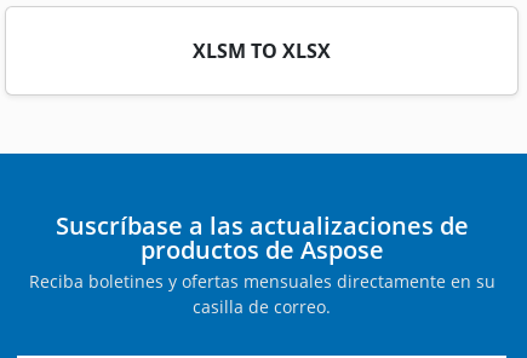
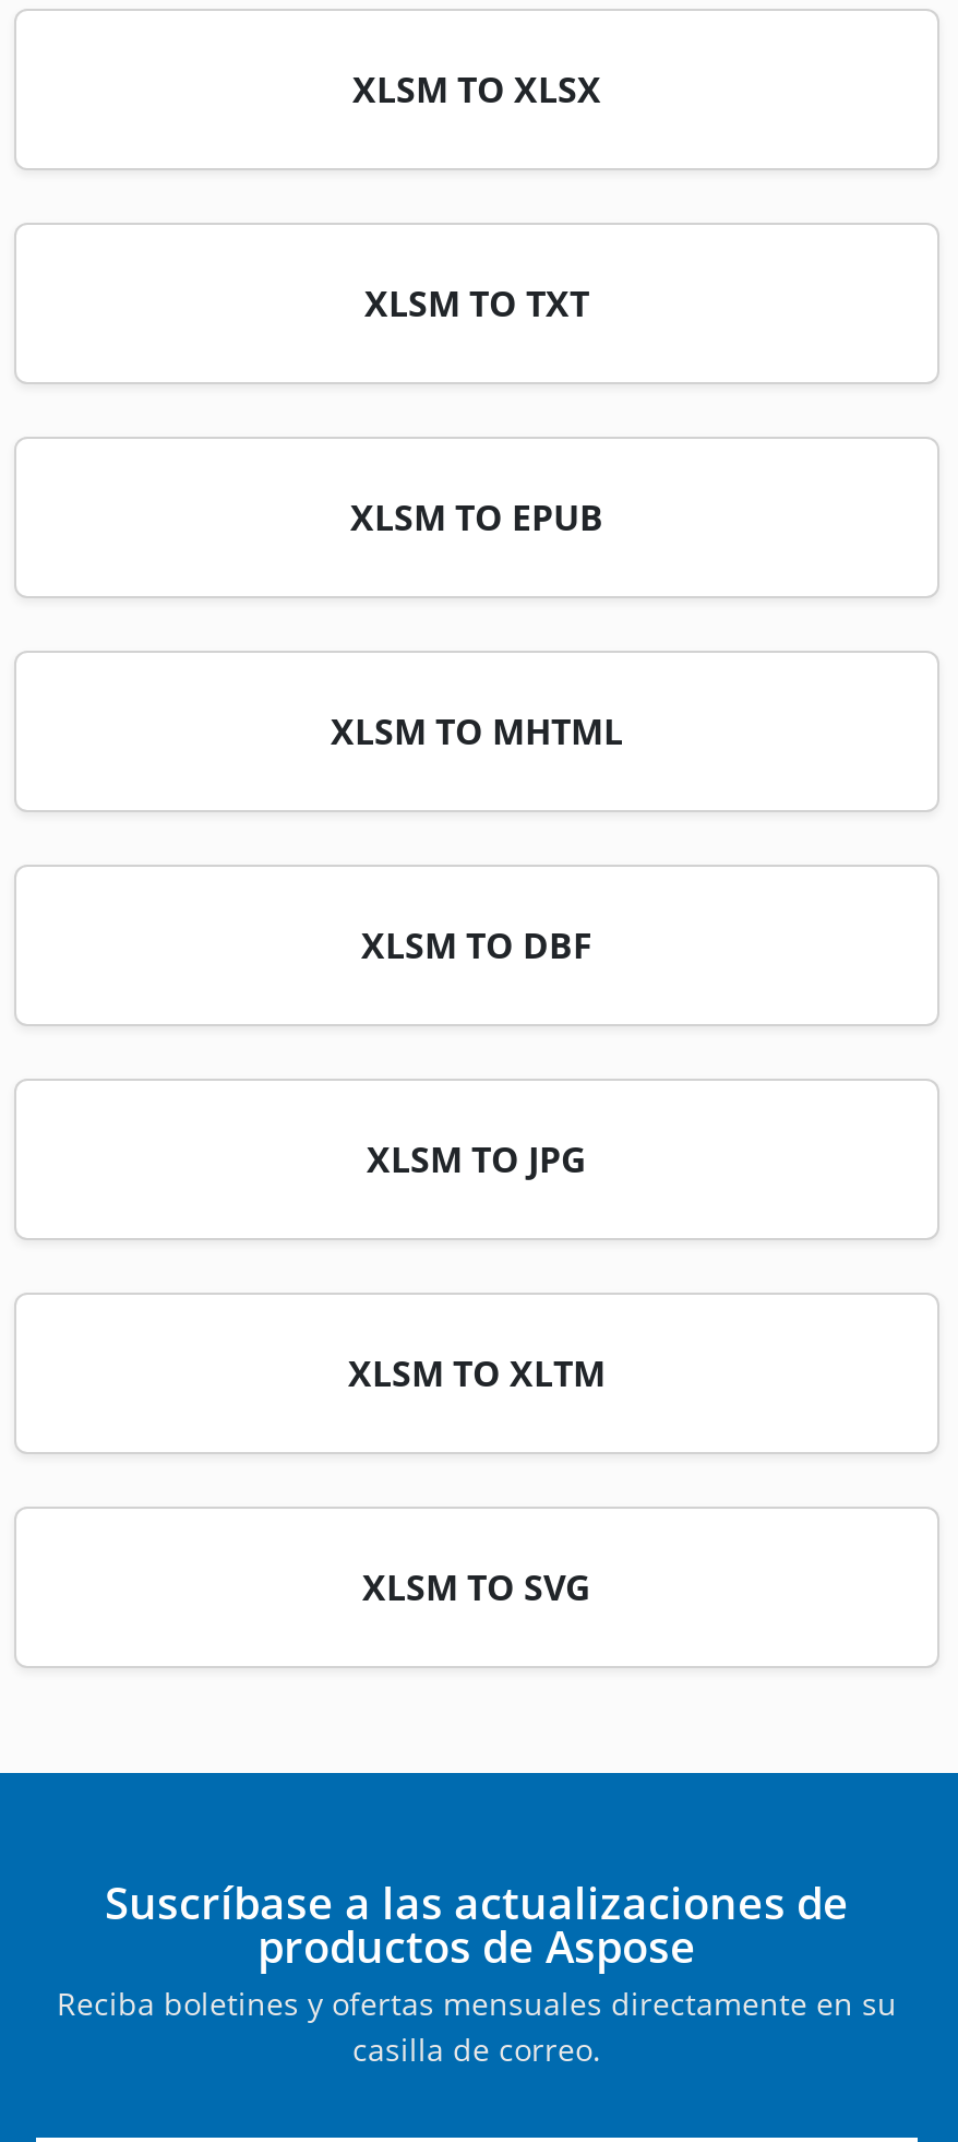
+ XLSM TO MHTML

+ XLSM TO XLTM

+ XLSM TO EPUB

+ XLSM TO DBF

+ XLSM TO SVG

+ XLSM TO TXT

+ XLSM TO JPG
